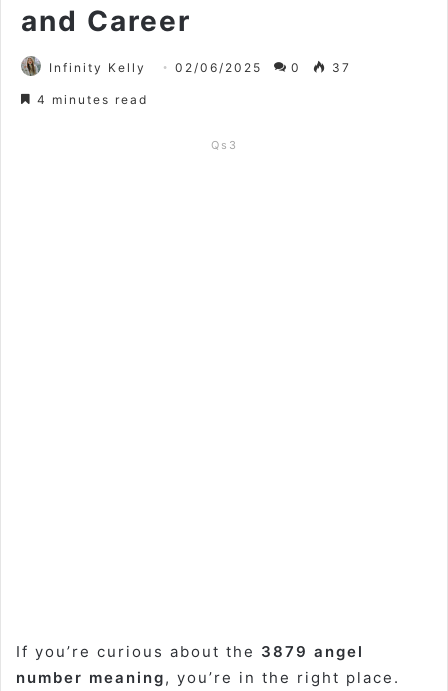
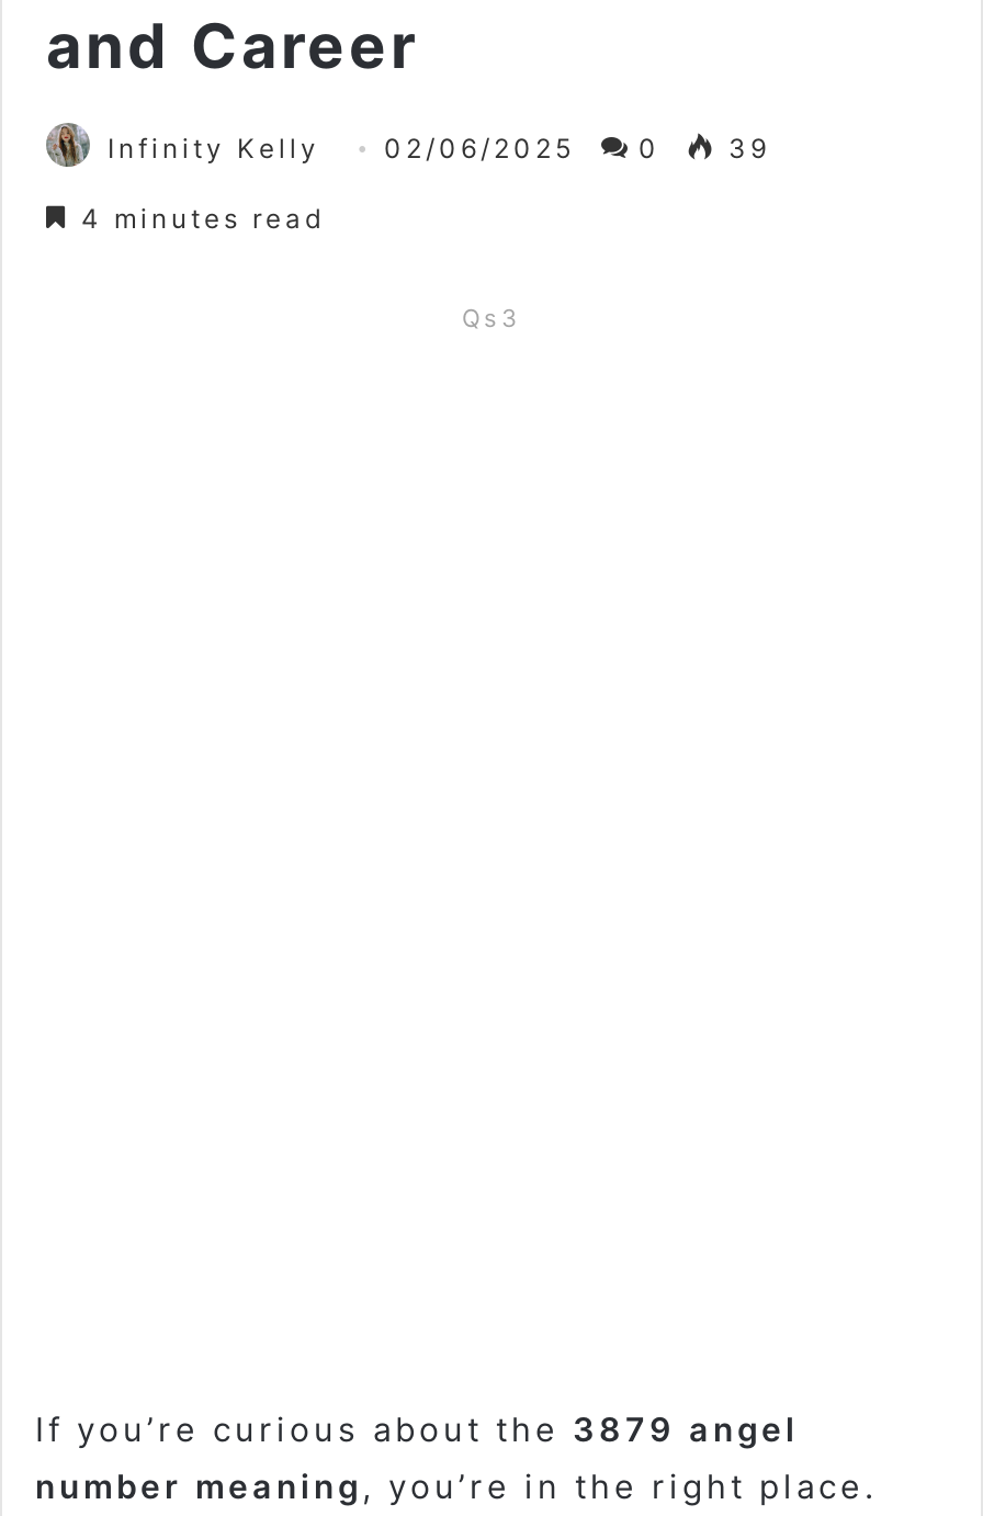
- Infinity Kelly 02/06/2025 0 37
+ Infinity Kelly 02/06/2025 0 39
